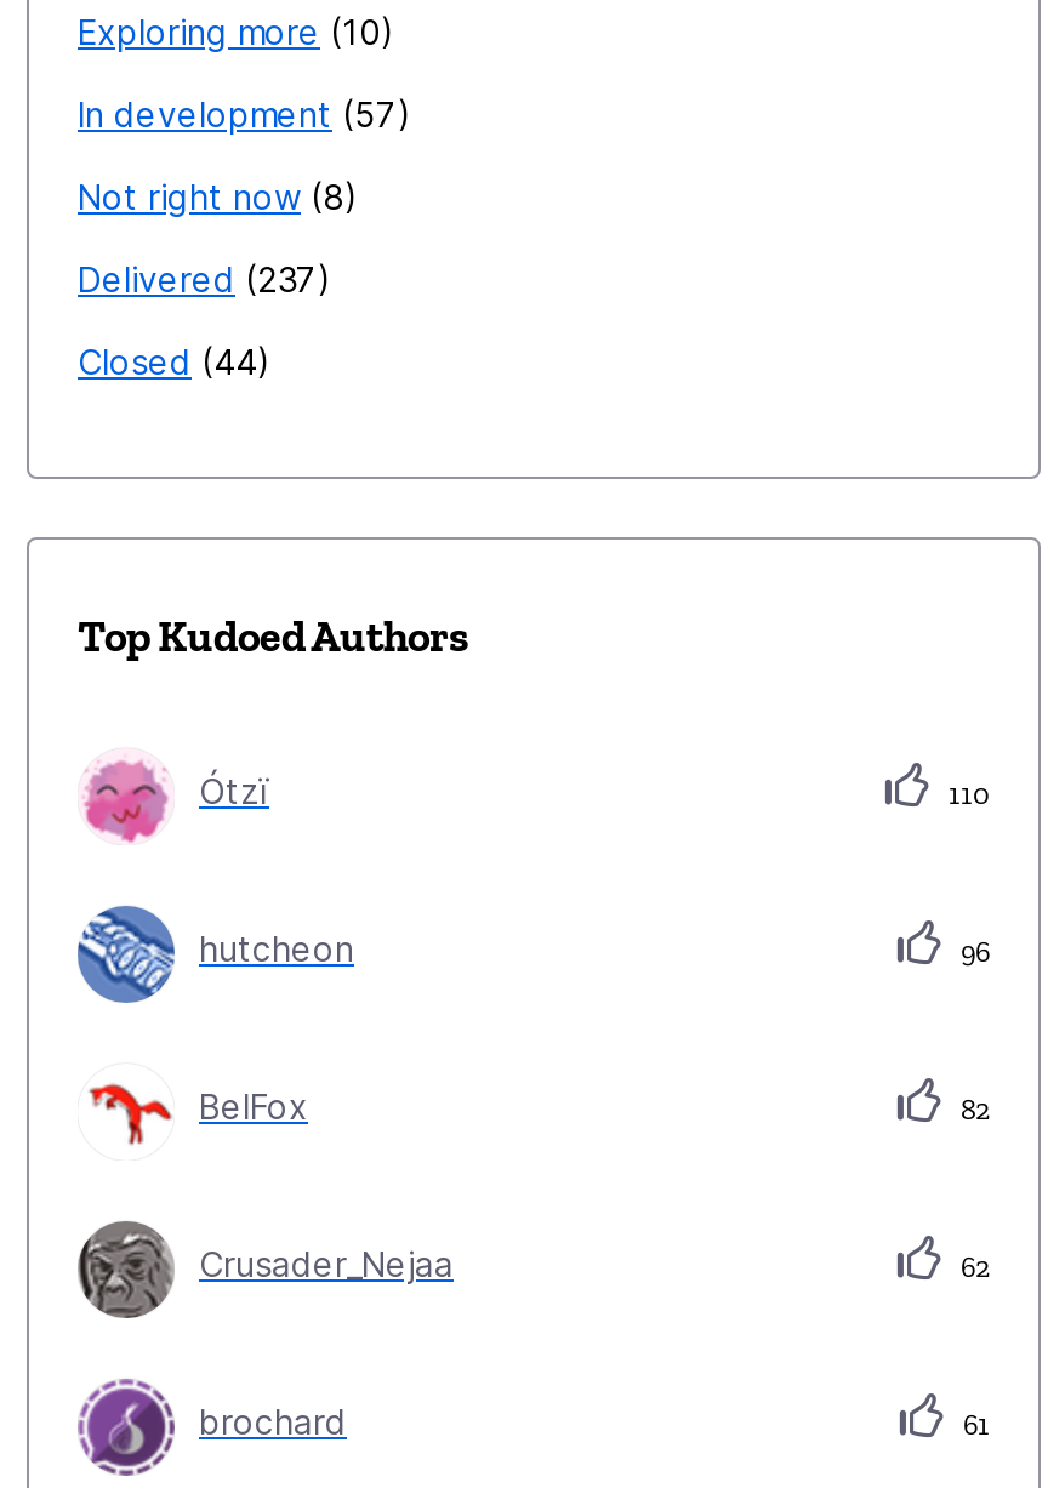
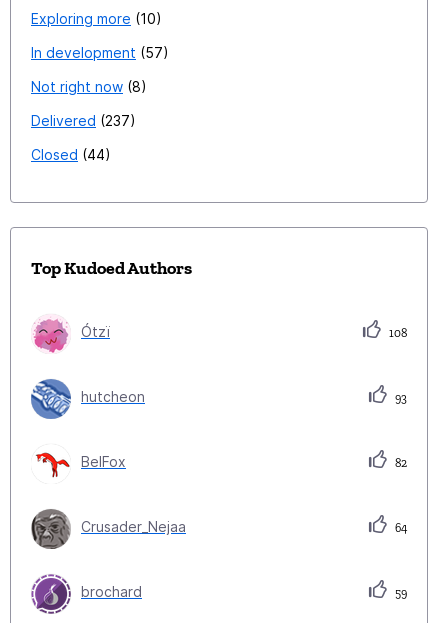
- 110
+ 108

- 96
+ 93

- 62
+ 64

- 61
+ 59
